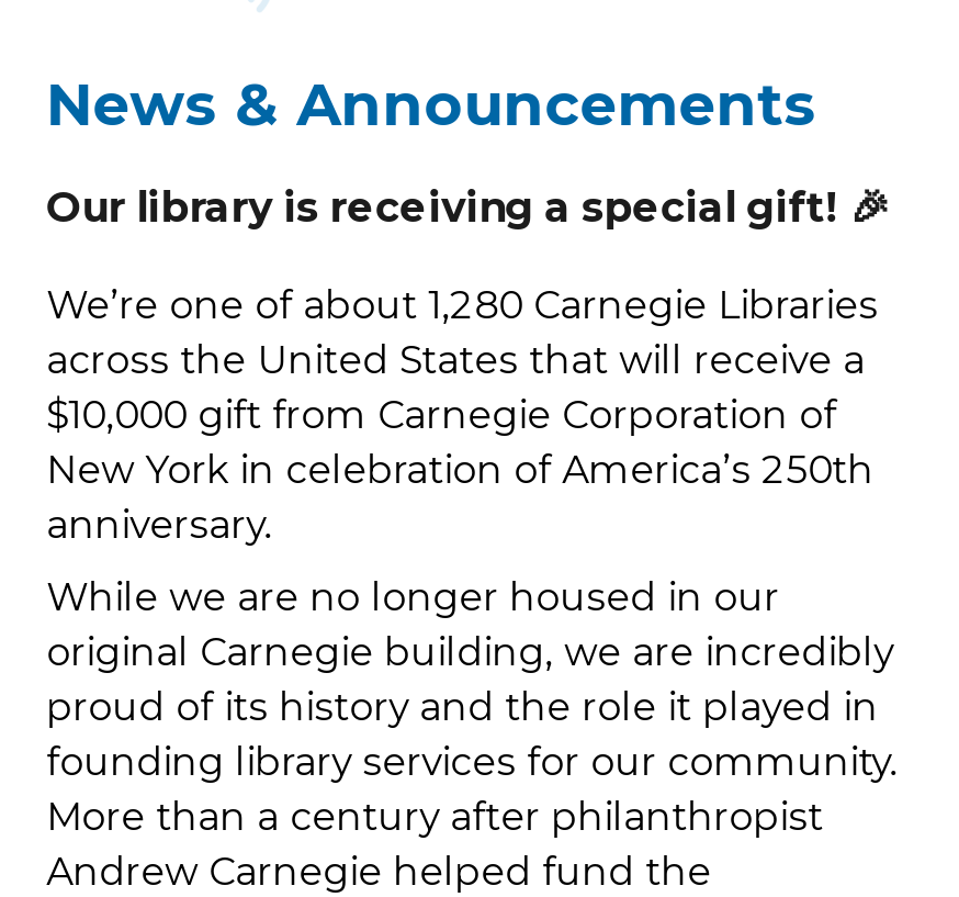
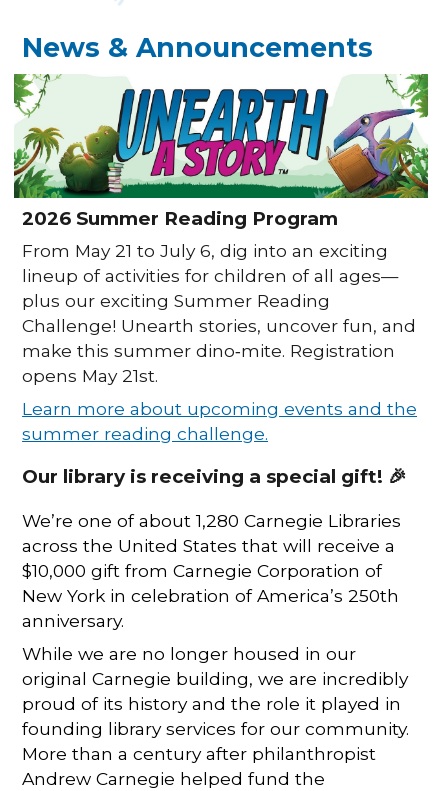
+ [image]
+ 2026 Summer Reading Program
+ From May 21 to July 6, dig into an exciting
+ lineup of activities for children of all ages—
+ plus our exciting Summer Reading
+ Challenge! Unearth stories, uncover fun, and
+ make this summer dino‑mite. Registration
+ opens May 21st.
+ Learn more about upcoming events and the
+ summer reading challenge.
